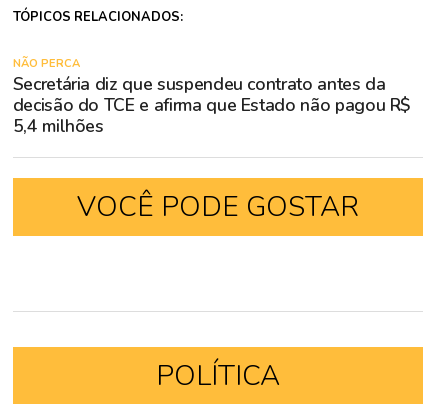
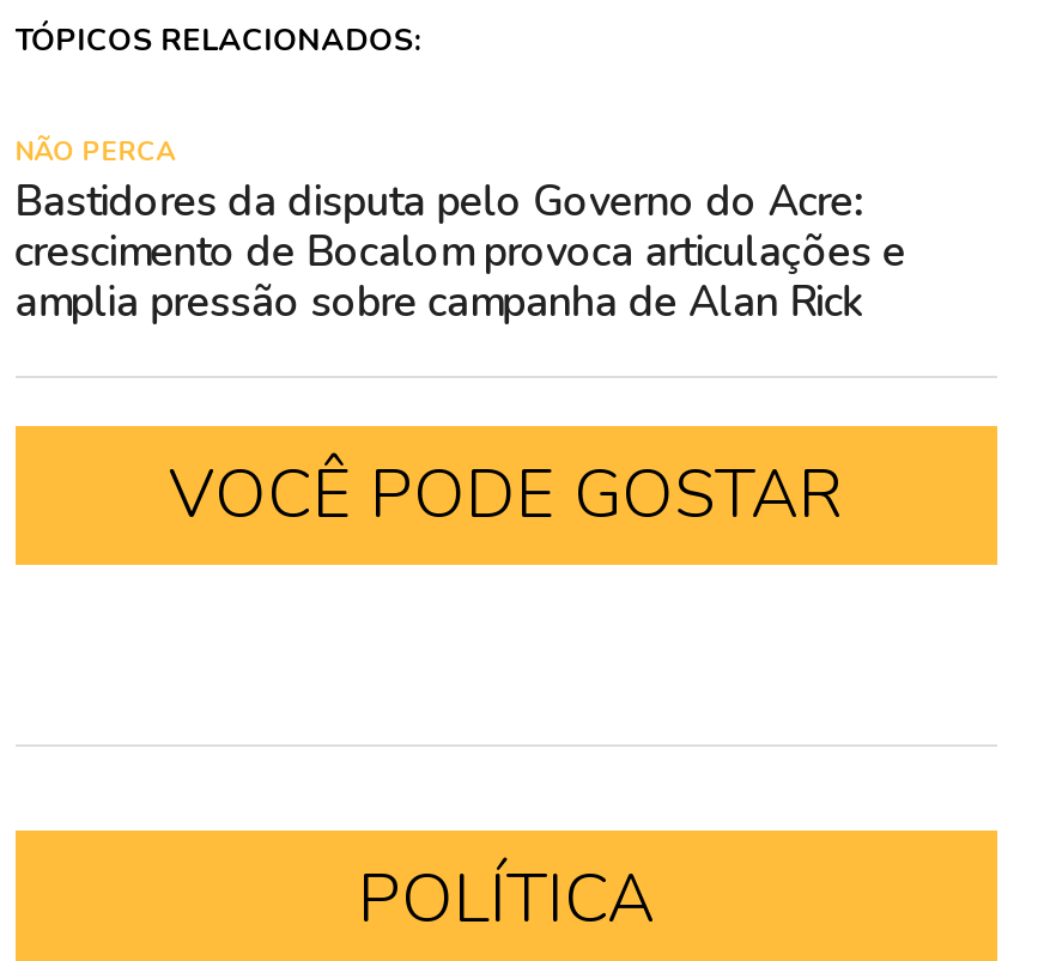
- Secretária diz que suspendeu contrato antes da
- decisão do TCE e afirma que Estado não pagou R$
- 5,4 milhões
+ Bastidores da disputa pelo Governo do Acre:
+ crescimento de Bocalom provoca articulações e
+ amplia pressão sobre campanha de Alan Rick
